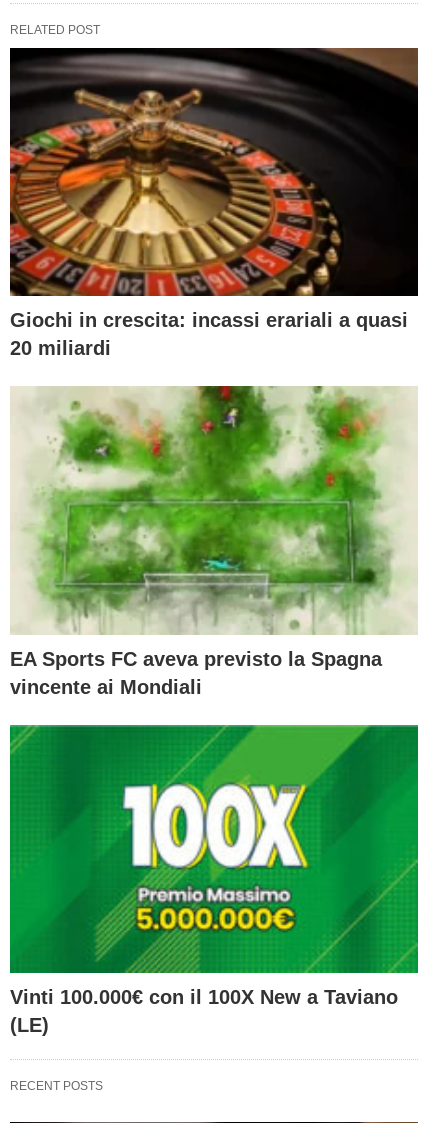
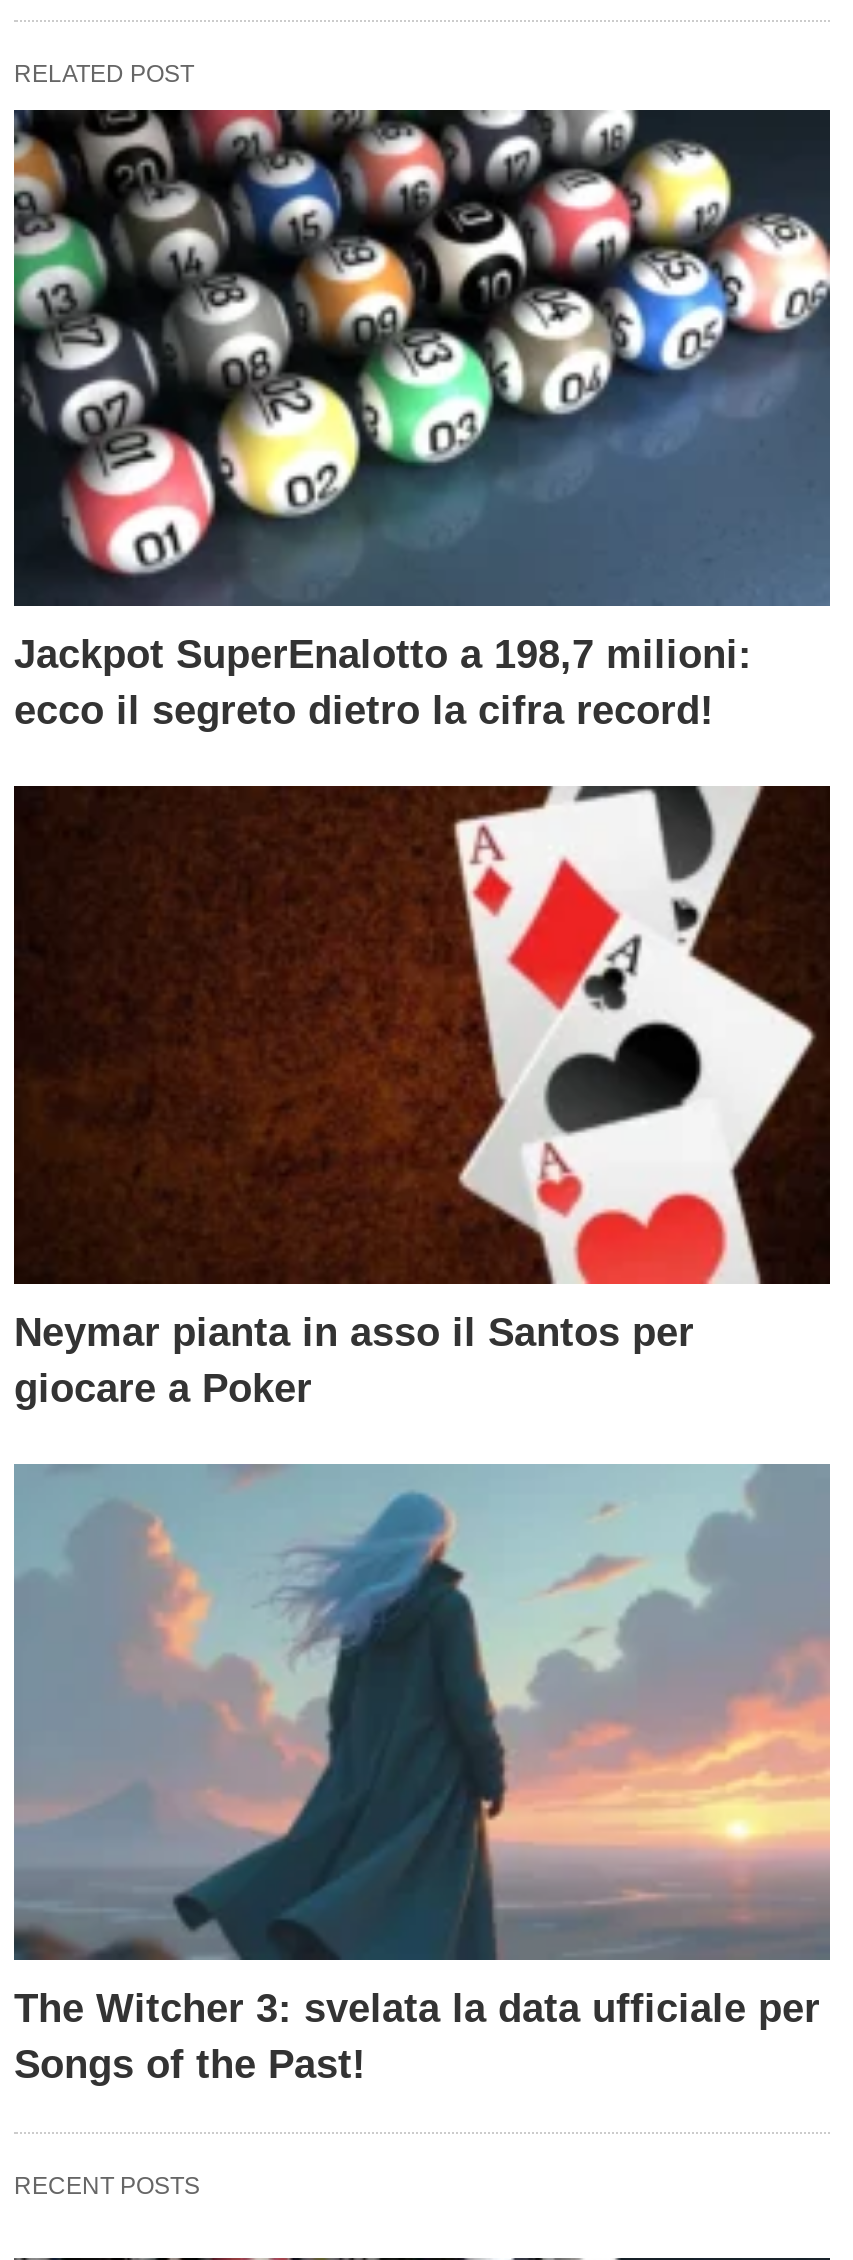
- [image]
- Giochi in crescita: incassi erariali a quasi
- 20 miliardi
+ [image]
+ Jackpot SuperEnalotto a 198,7 milioni:
+ ecco il segreto dietro la cifra record!

- [image]
- EA Sports FC aveva previsto la Spagna
- vincente ai Mondiali
+ [image]
+ Neymar pianta in asso il Santos per
+ giocare a Poker

- [image]
- Vinti 100.000€ con il 100X New a Taviano
- (LE)
+ [image]
+ The Witcher 3: svelata la data ufficiale per
+ Songs of the Past!
